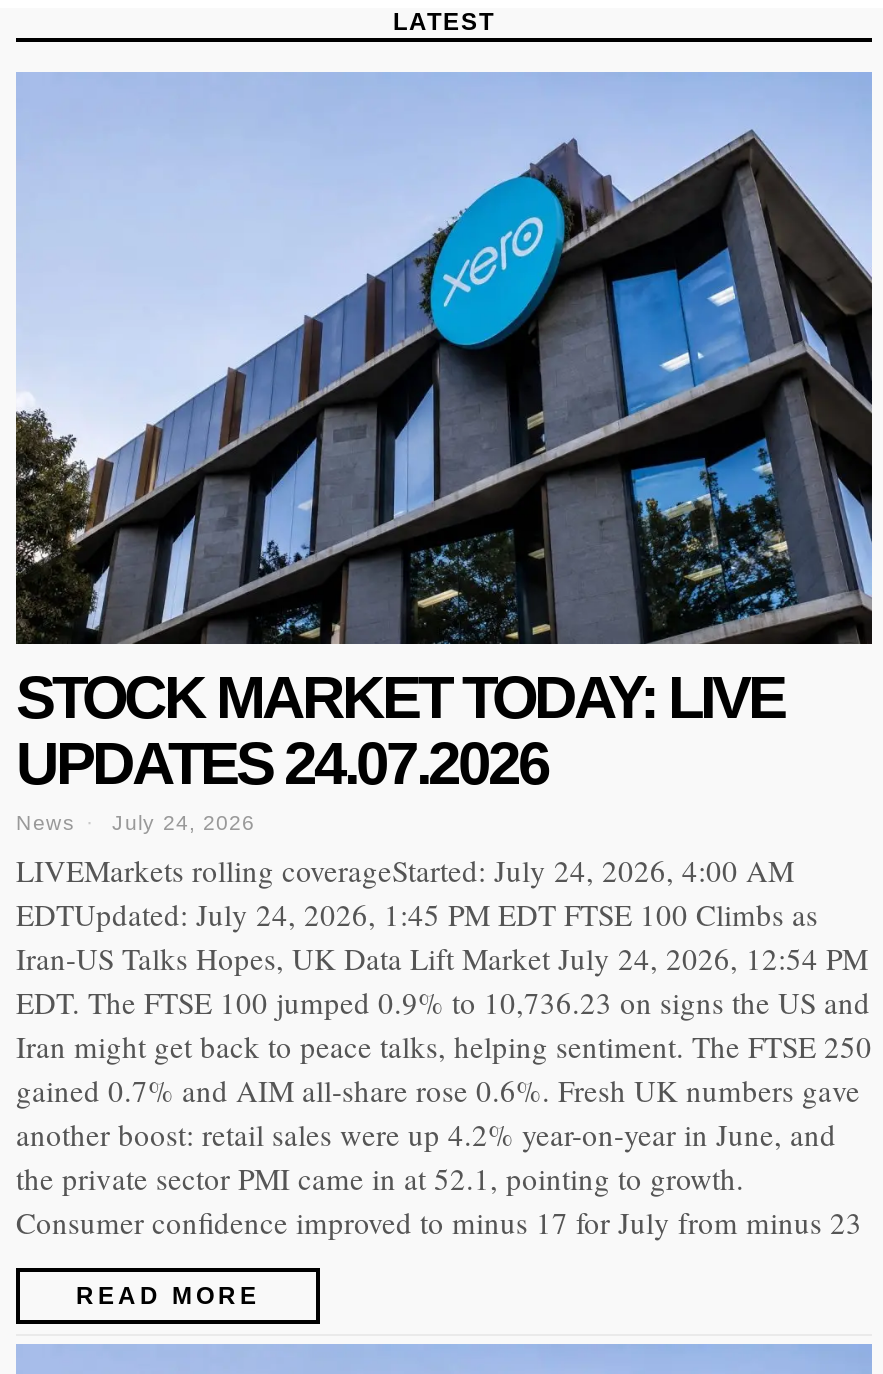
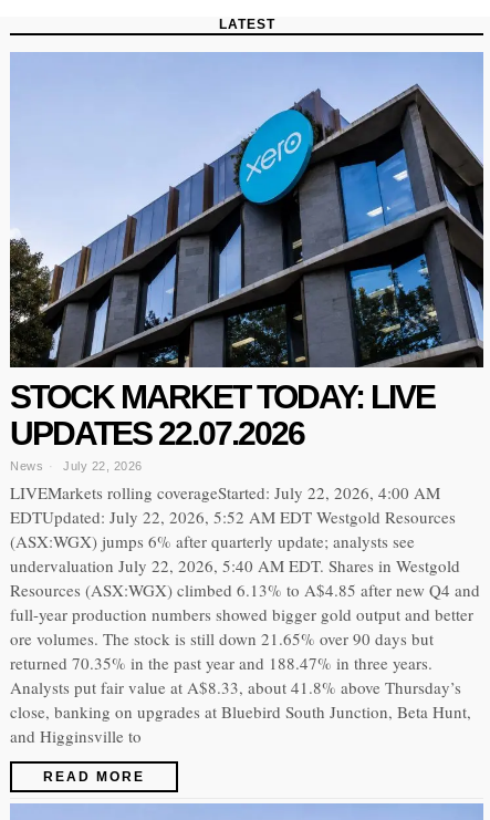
- UPDATES 24.07.2026
+ UPDATES 22.07.2026

- July 24, 2026
- LIVEMarkets rolling coverageStarted: July 24, 2026, 4:00 AM
- EDTUpdated: July 24, 2026, 1:45 PM EDT FTSE 100 Climbs as
- Iran-US Talks Hopes, UK Data Lift Market July 24, 2026, 12:54 PM
- EDT. The FTSE 100 jumped 0.9% to 10,736.23 on signs the US and
- Iran might get back to peace talks, helping sentiment. The FTSE 250
- gained 0.7% and AIM all-share rose 0.6%. Fresh UK numbers gave
- another boost: retail sales were up 4.2% year-on-year in June, and
- the private sector PMI came in at 52.1, pointing to growth.
- Consumer confidence improved to minus 17 for July from minus 23
+ July 22, 2026
+ LIVEMarkets rolling coverageStarted: July 22, 2026, 4:00 AM
+ EDTUpdated: July 22, 2026, 5:52 AM EDT Westgold Resources
+ (ASX:WGX) jumps 6% after quarterly update; analysts see
+ undervaluation July 22, 2026, 5:40 AM EDT. Shares in Westgold
+ Resources (ASX:WGX) climbed 6.13% to A$4.85 after new Q4 and
+ full-year production numbers showed bigger gold output and better
+ ore volumes. The stock is still down 21.65% over 90 days but
+ returned 70.35% in the past year and 188.47% in three years.
+ Analysts put fair value at A$8.33, about 41.8% above Thursday’s
+ close, banking on upgrades at Bluebird South Junction, Beta Hunt,
+ and Higginsville to
